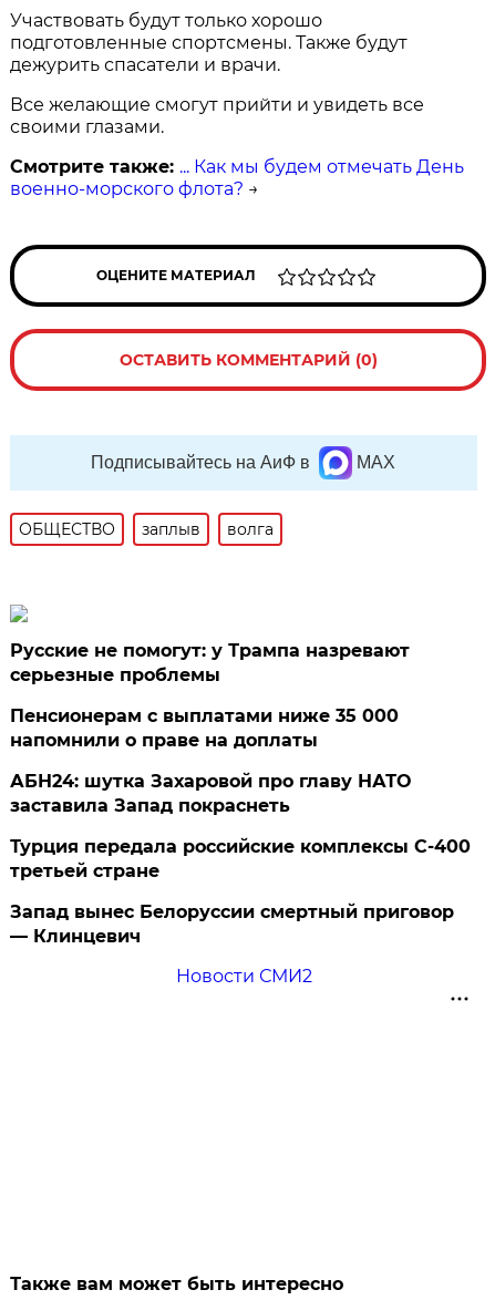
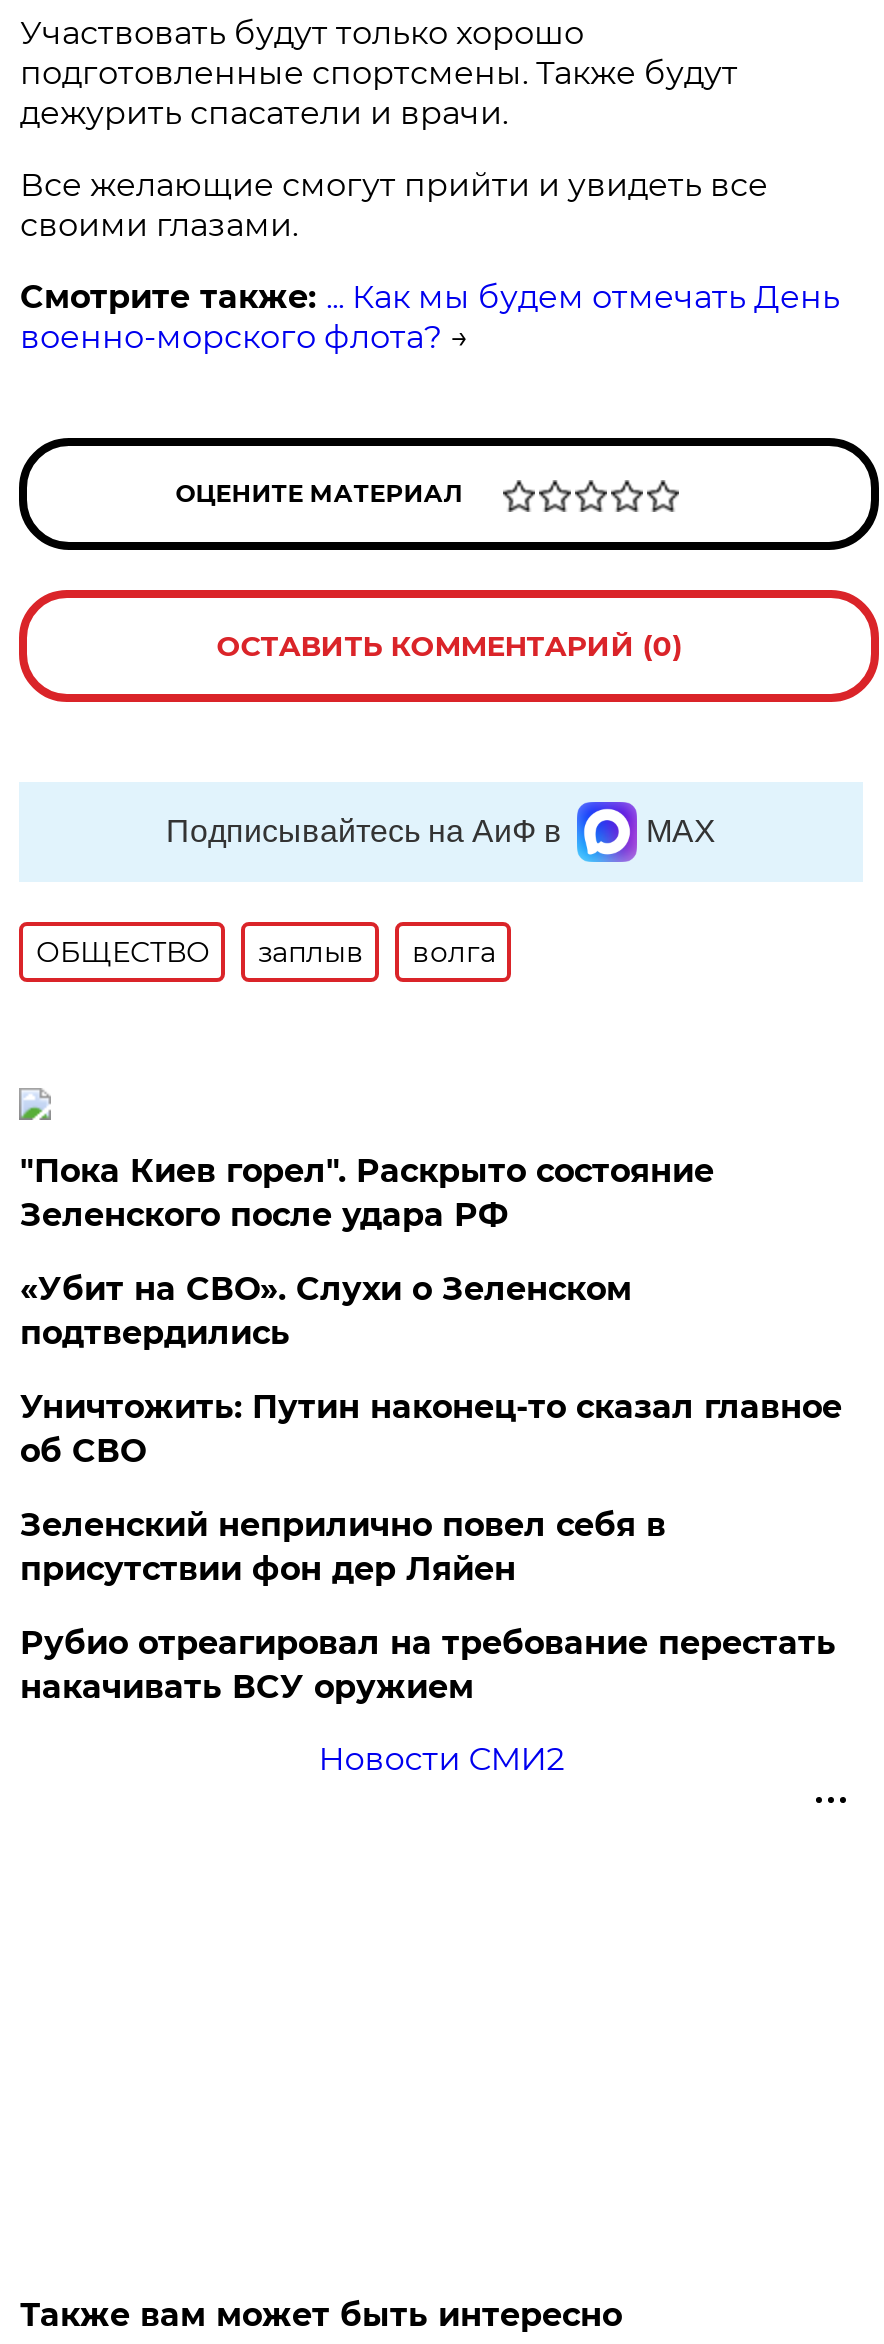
- Русские не помогут: у Трампа назревают
- серьезные проблемы
+ "Пока Киев горел". Раскрыто состояние
+ Зеленского после удара РФ

- Пенсионерам с выплатами ниже 35 000
- напомнили о праве на доплаты
+ «Убит на СВО». Слухи о Зеленском
+ подтвердились

- АБН24: шутка Захаровой про главу НАТО
- заставила Запад покраснеть
+ Уничтожить: Путин наконец-то сказал главное
+ об СВО

- Турция передала российские комплексы С-400
- третьей стране
+ Зеленский неприлично повел cебя в
+ присутствии фон дер Ляйен

- Запад вынес Белоруссии смертный приговор
- — Клинцевич
+ Рубио отреагировал на требование перестать
+ накачивать ВСУ оружием
